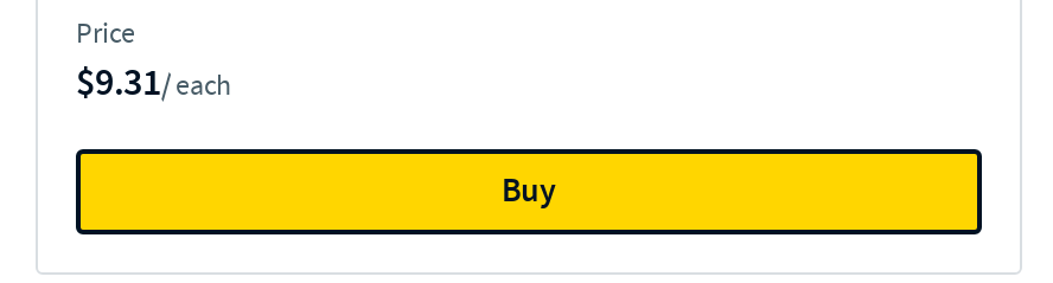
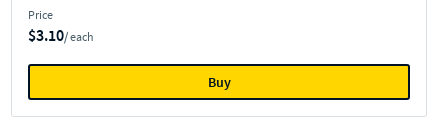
- $9.31/ each
+ $3.10/ each
